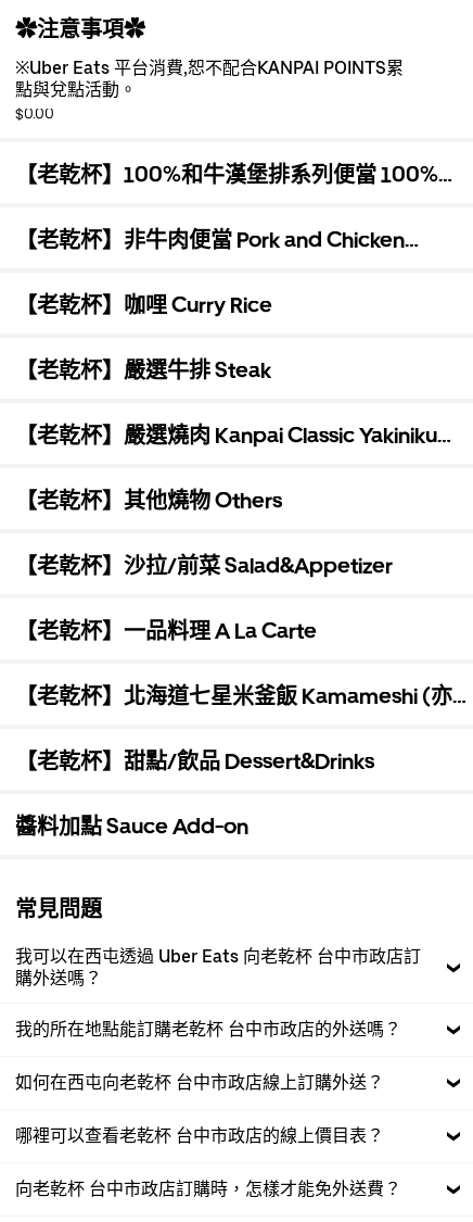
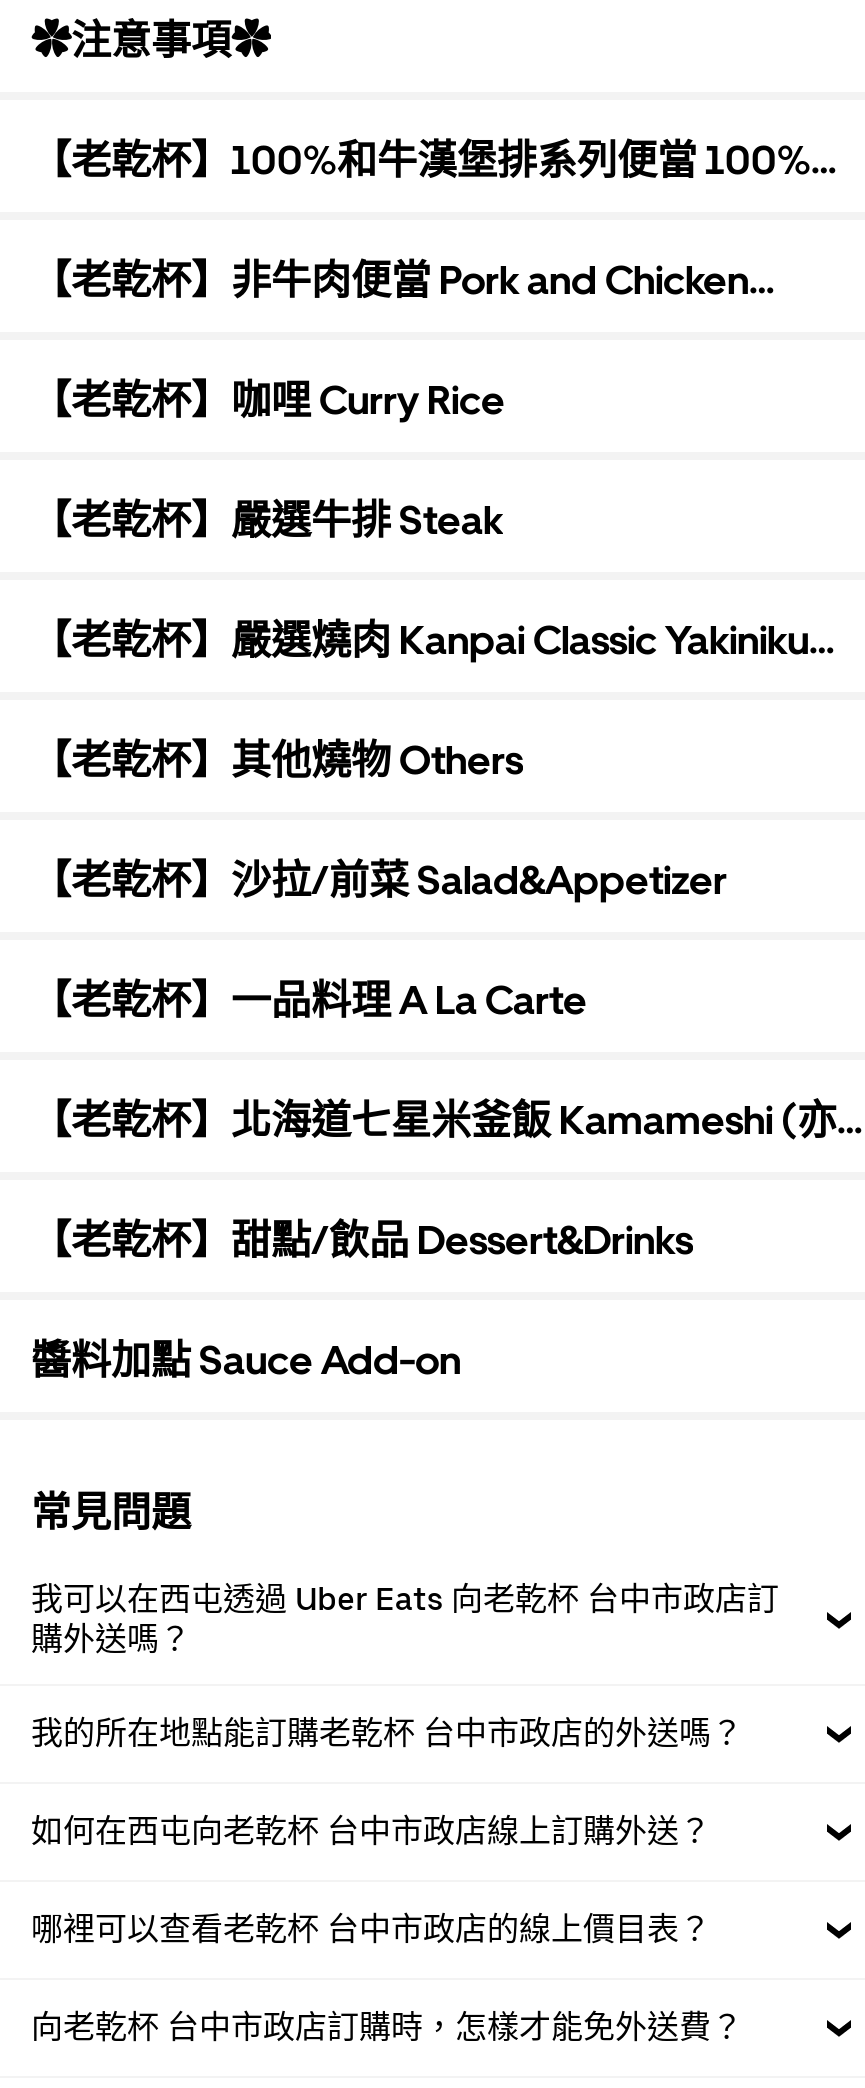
- ※Uber Eats 平台消費,恕不配合KANPAI POINTS累
- 點與兌點活動。
- $0.00
